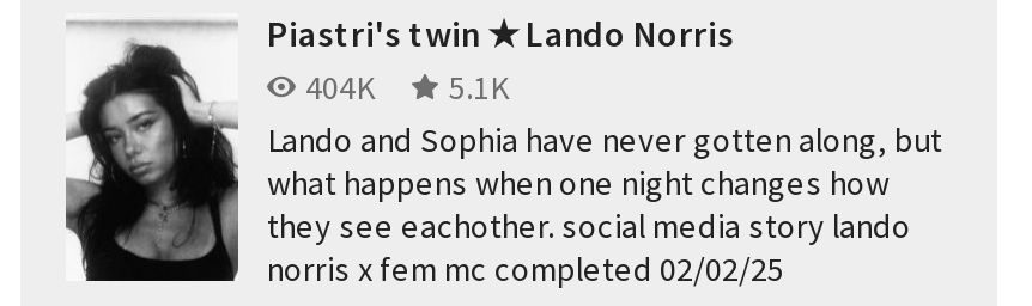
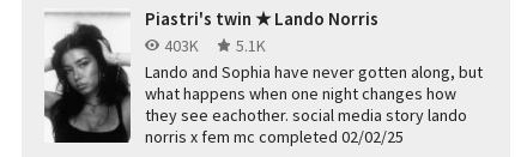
- 404K 5.1K
+ 403K 5.1K
